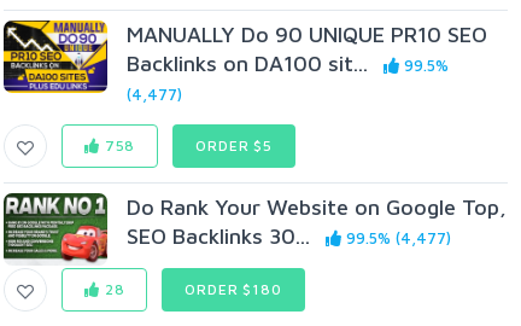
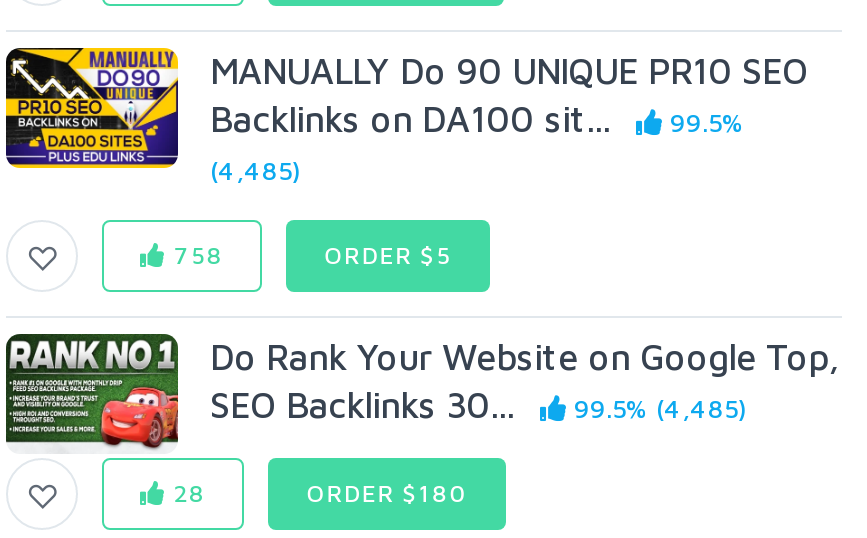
- (4,477)
+ (4,485)

- SEO Backlinks 30... 99.5% (4,477)
+ SEO Backlinks 30... 99.5% (4,485)
